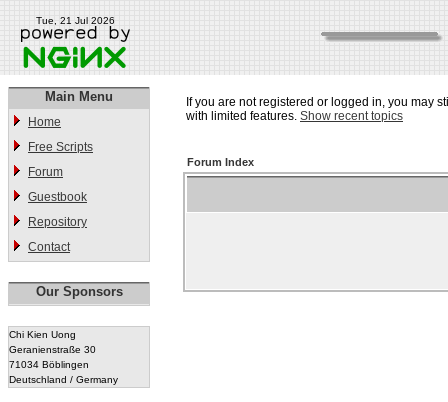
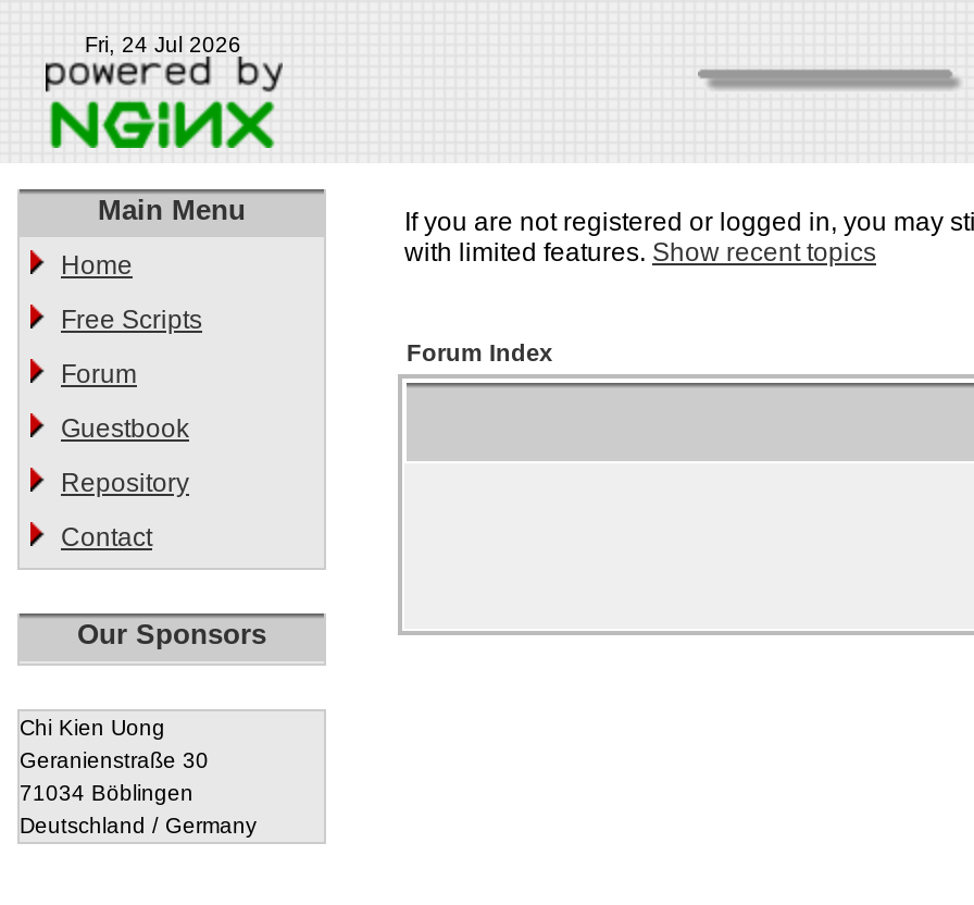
- Tue, 21 Jul 2026
+ Fri, 24 Jul 2026
